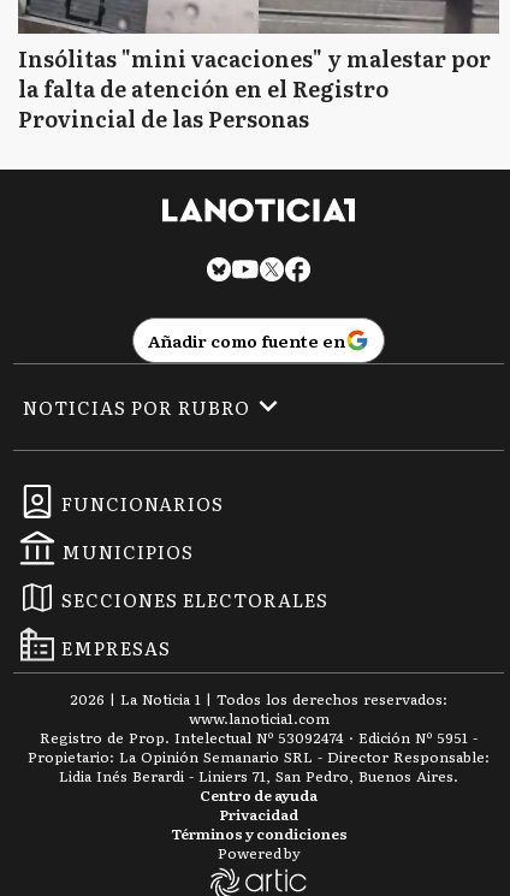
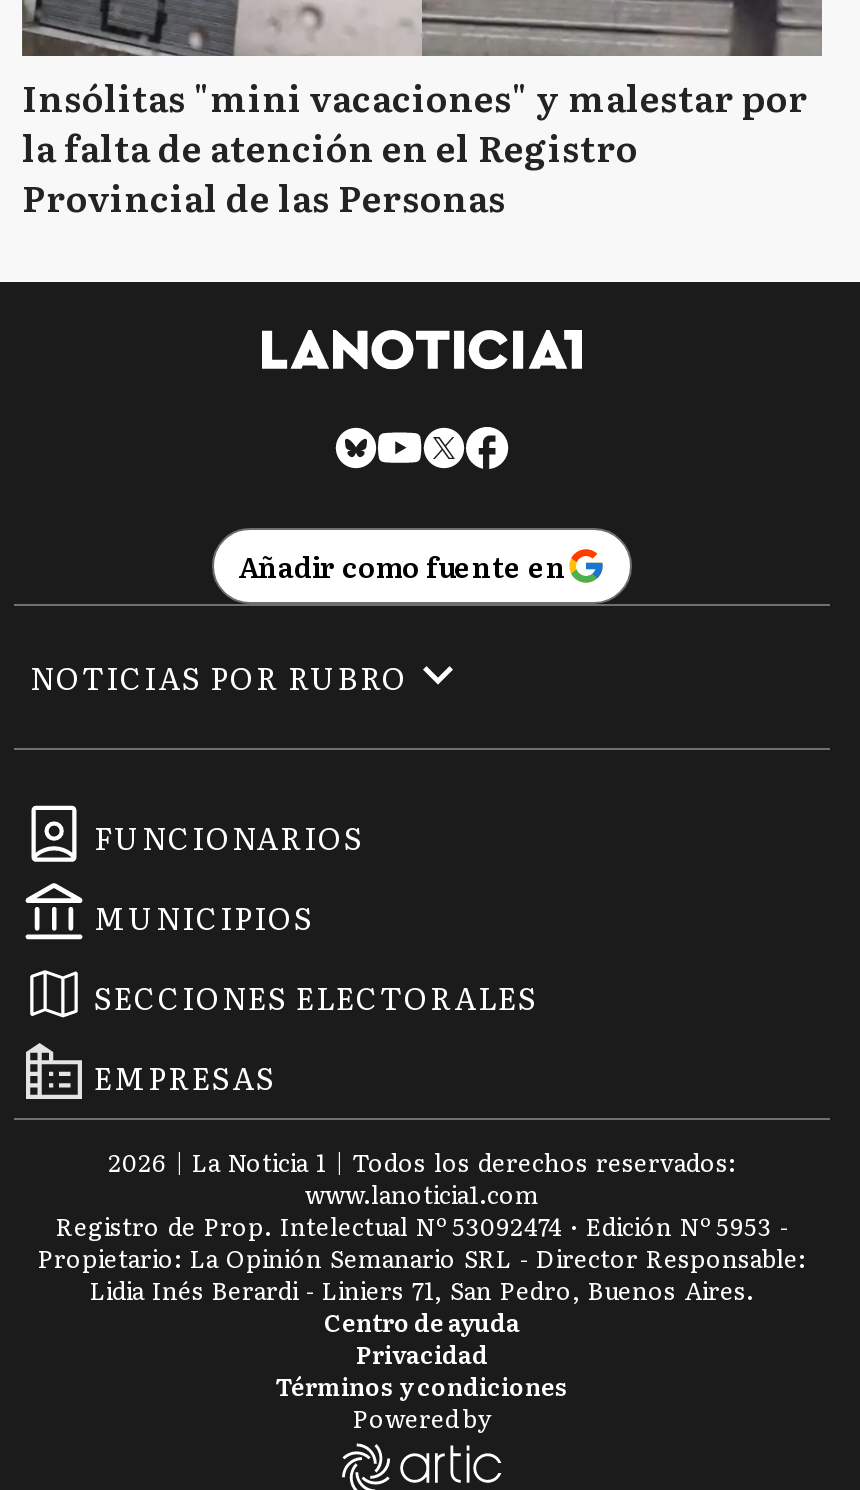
- Registro de Prop. Intelectual Nº 53092474 · Edición Nº 5951 -
+ Registro de Prop. Intelectual Nº 53092474 · Edición Nº 5953 -
